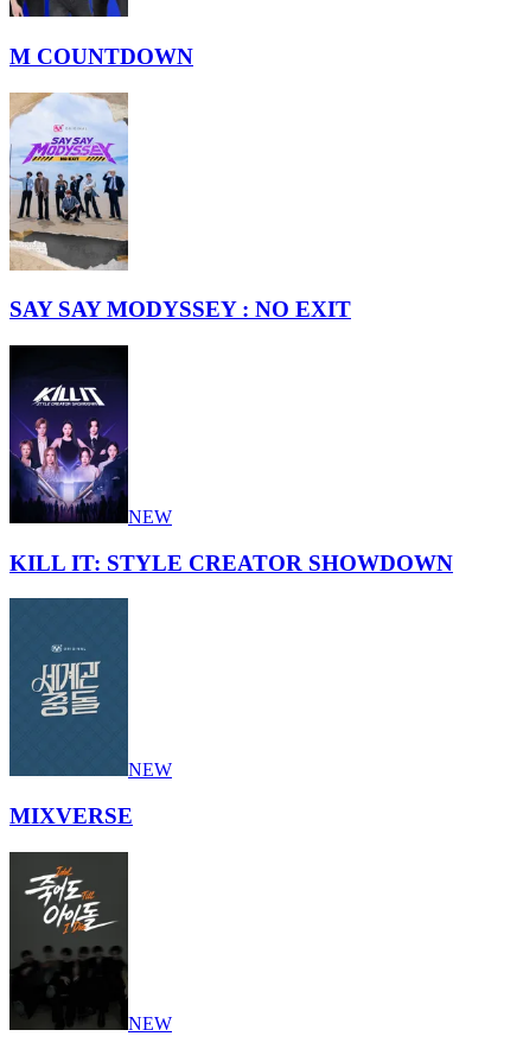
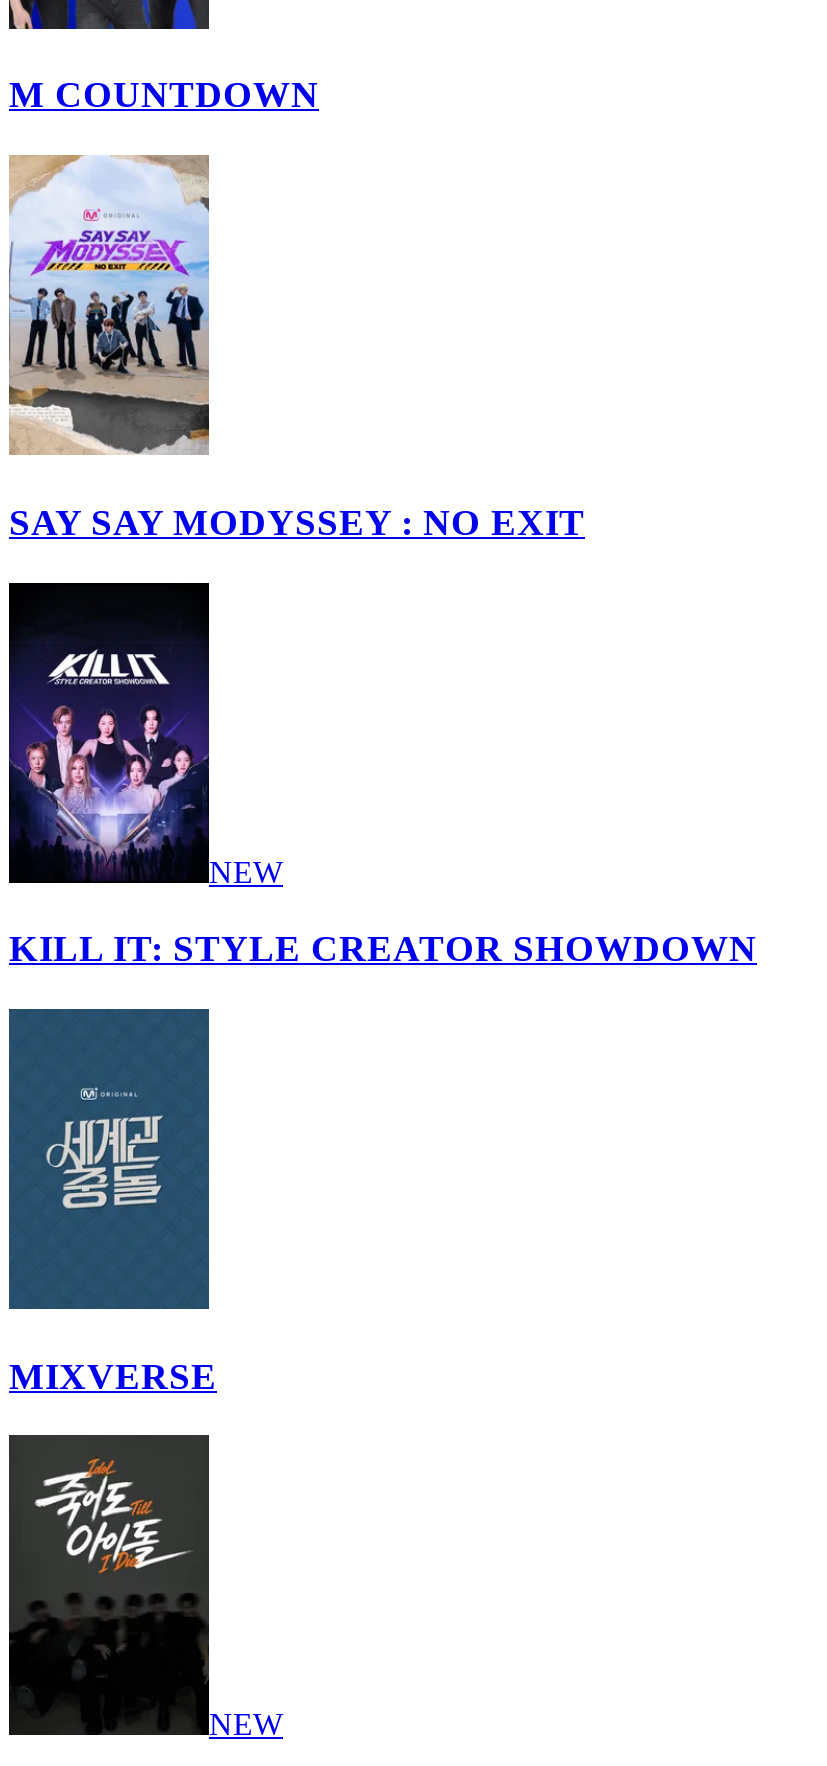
- NEW
